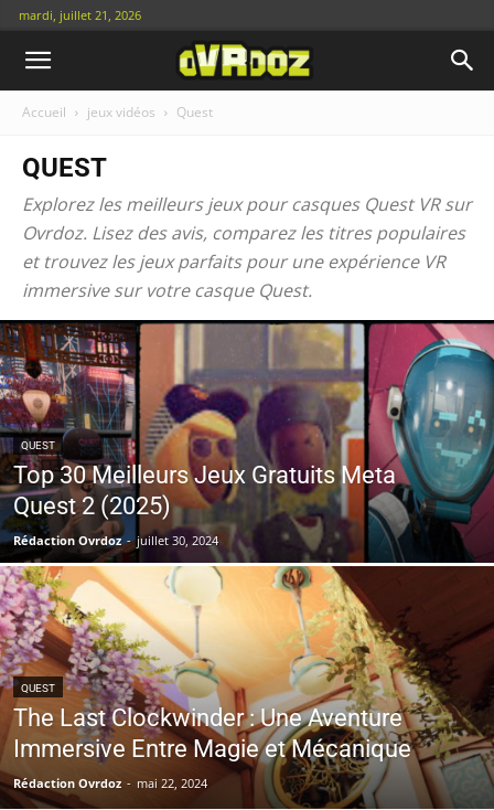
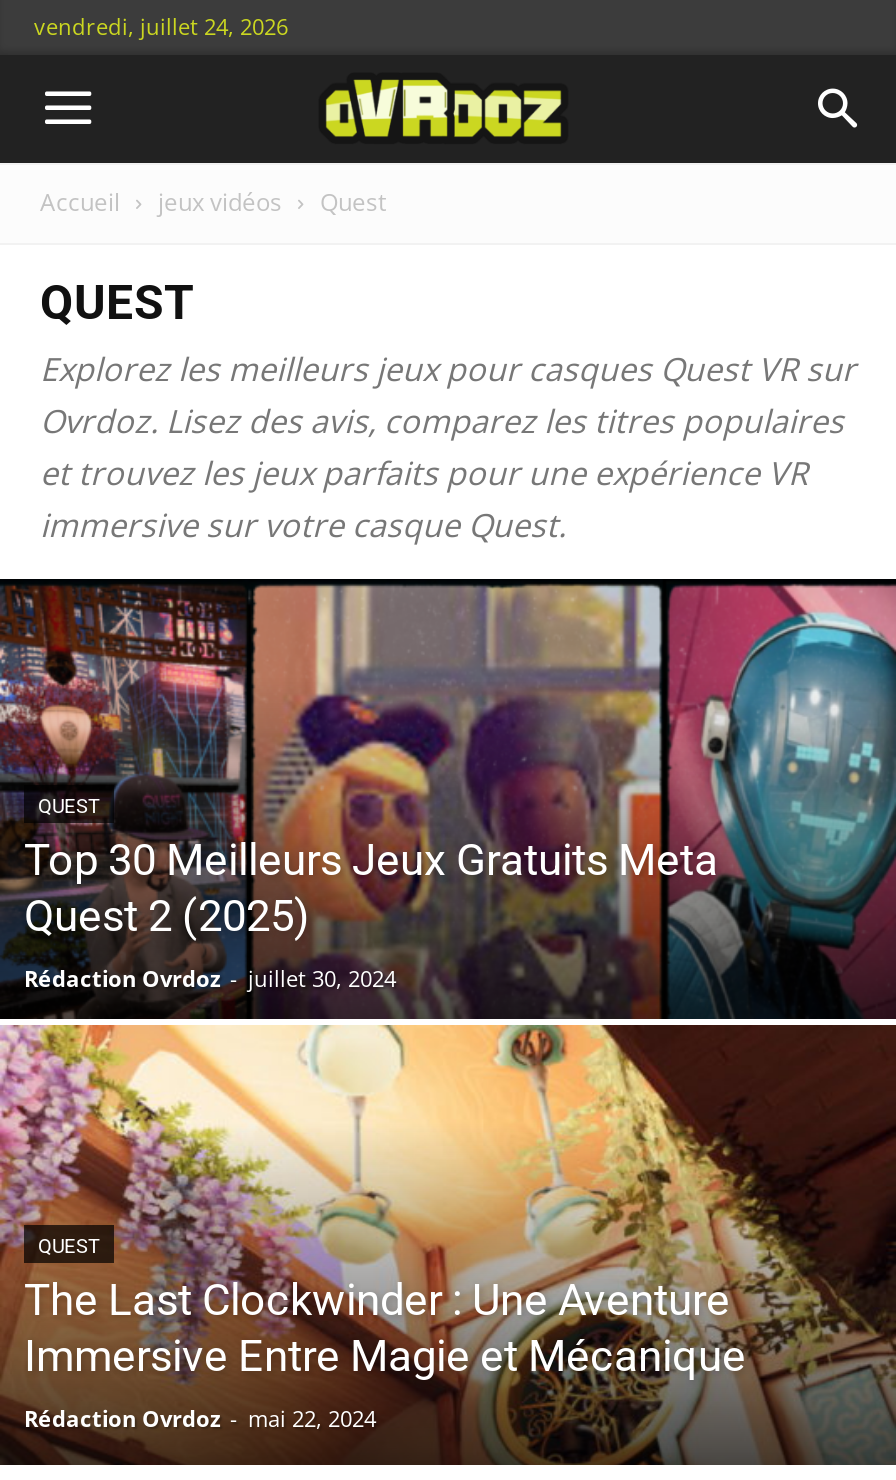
- mardi, juillet 21, 2026
+ vendredi, juillet 24, 2026
